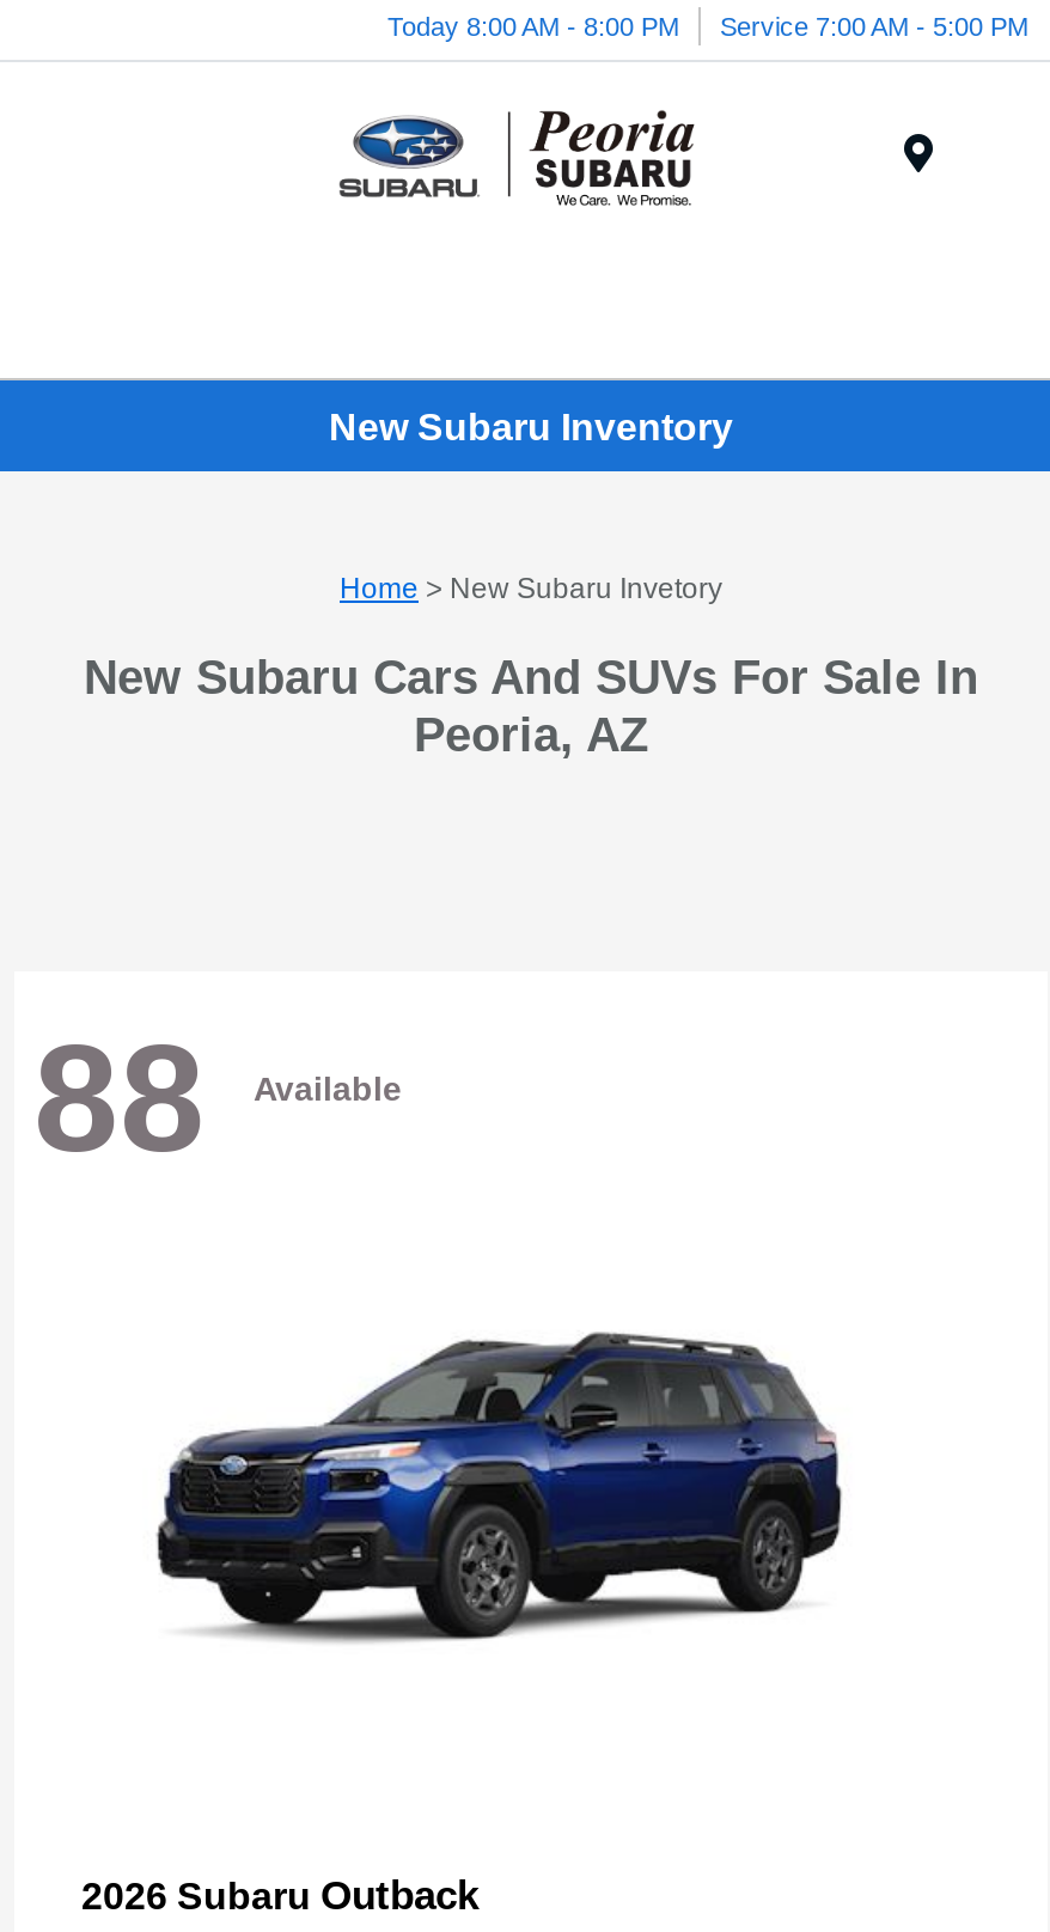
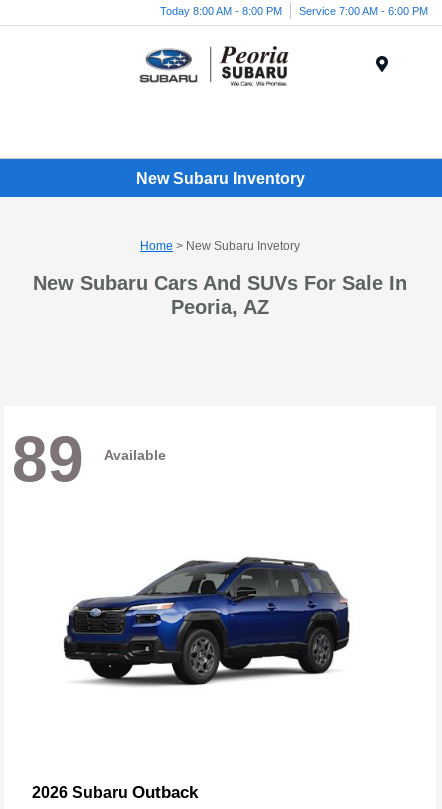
- Today 8:00 AM - 8:00 PM Service 7:00 AM - 5:00 PM
+ Today 8:00 AM - 8:00 PM Service 7:00 AM - 6:00 PM

- 88 Available
+ 89 Available
